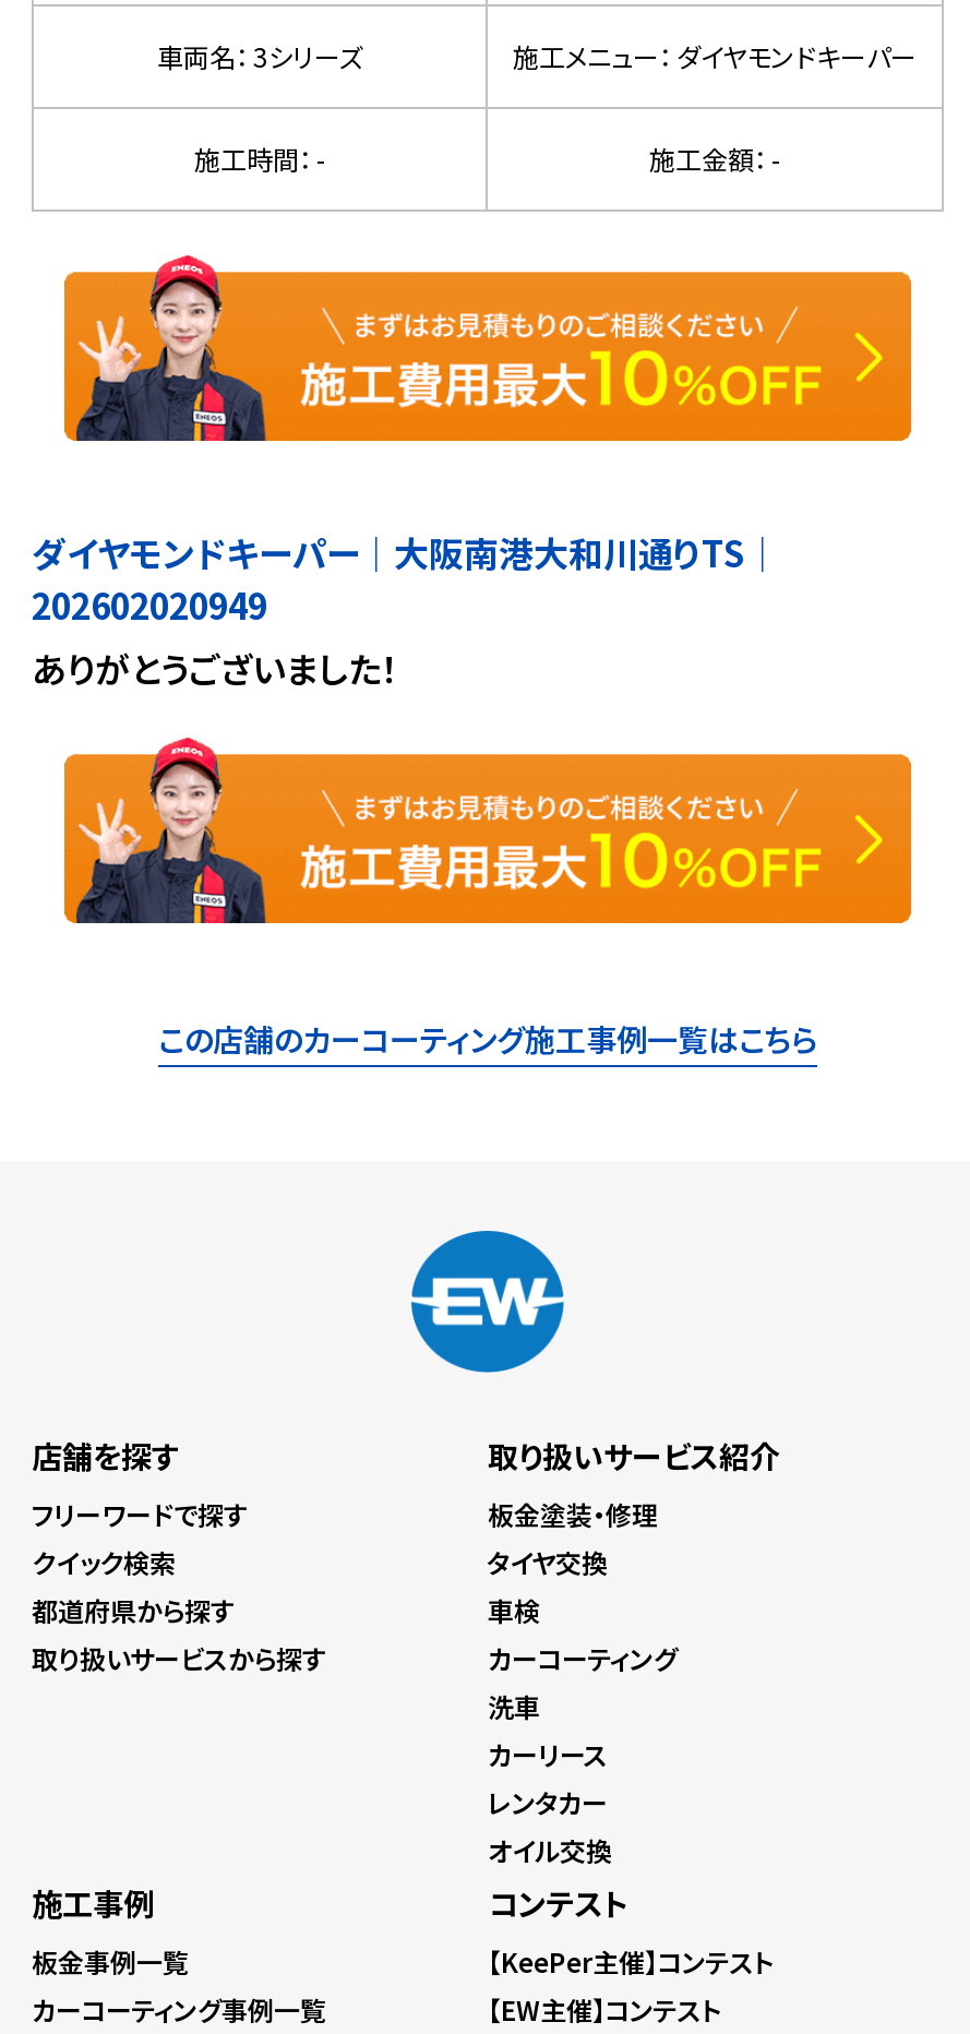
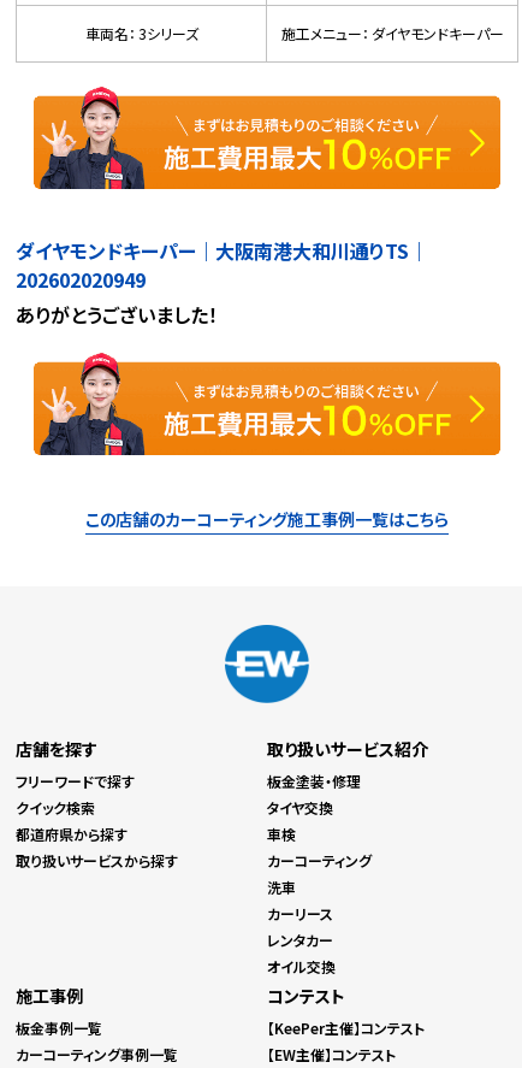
- 施工時間： -
- 施工金額： -
